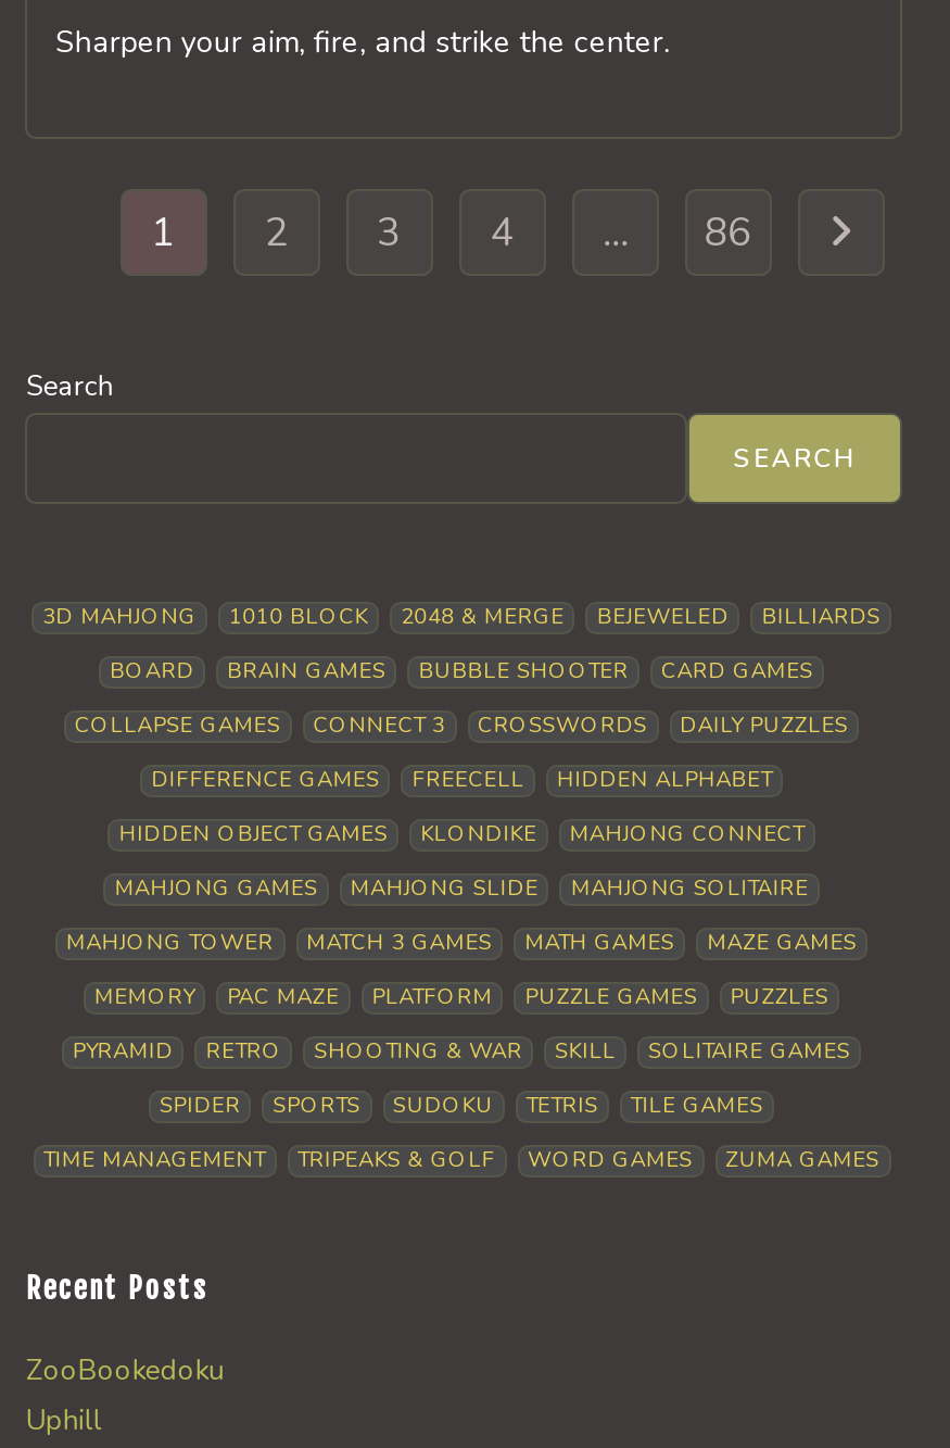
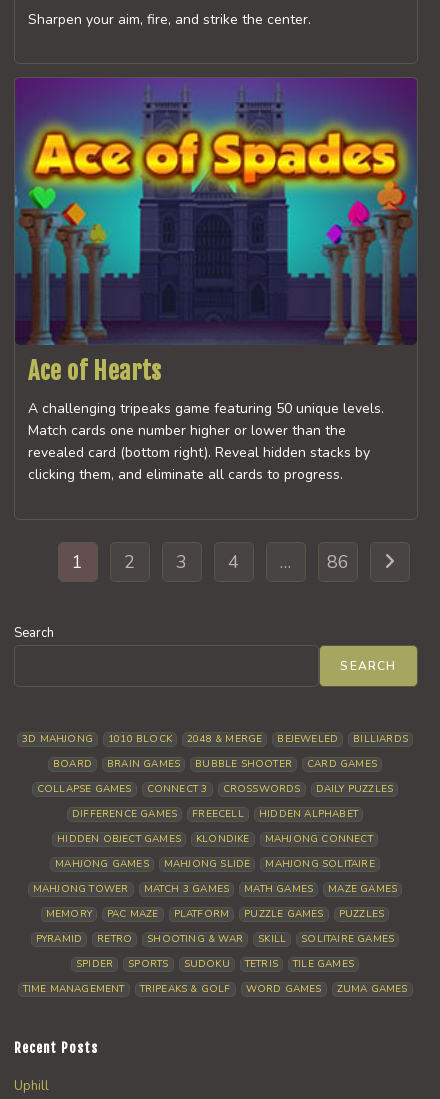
+ [image]
+ Ace of Hearts
+ A challenging tripeaks game featuring 50 unique levels.
+ Match cards one number higher or lower than the
+ revealed card (bottom right). Reveal hidden stacks by
+ clicking them, and eliminate all cards to progress.

moved down: 1 | 2 | 3 | ... | ZUMA GAMES | Recent Posts

- ZooBookedoku
